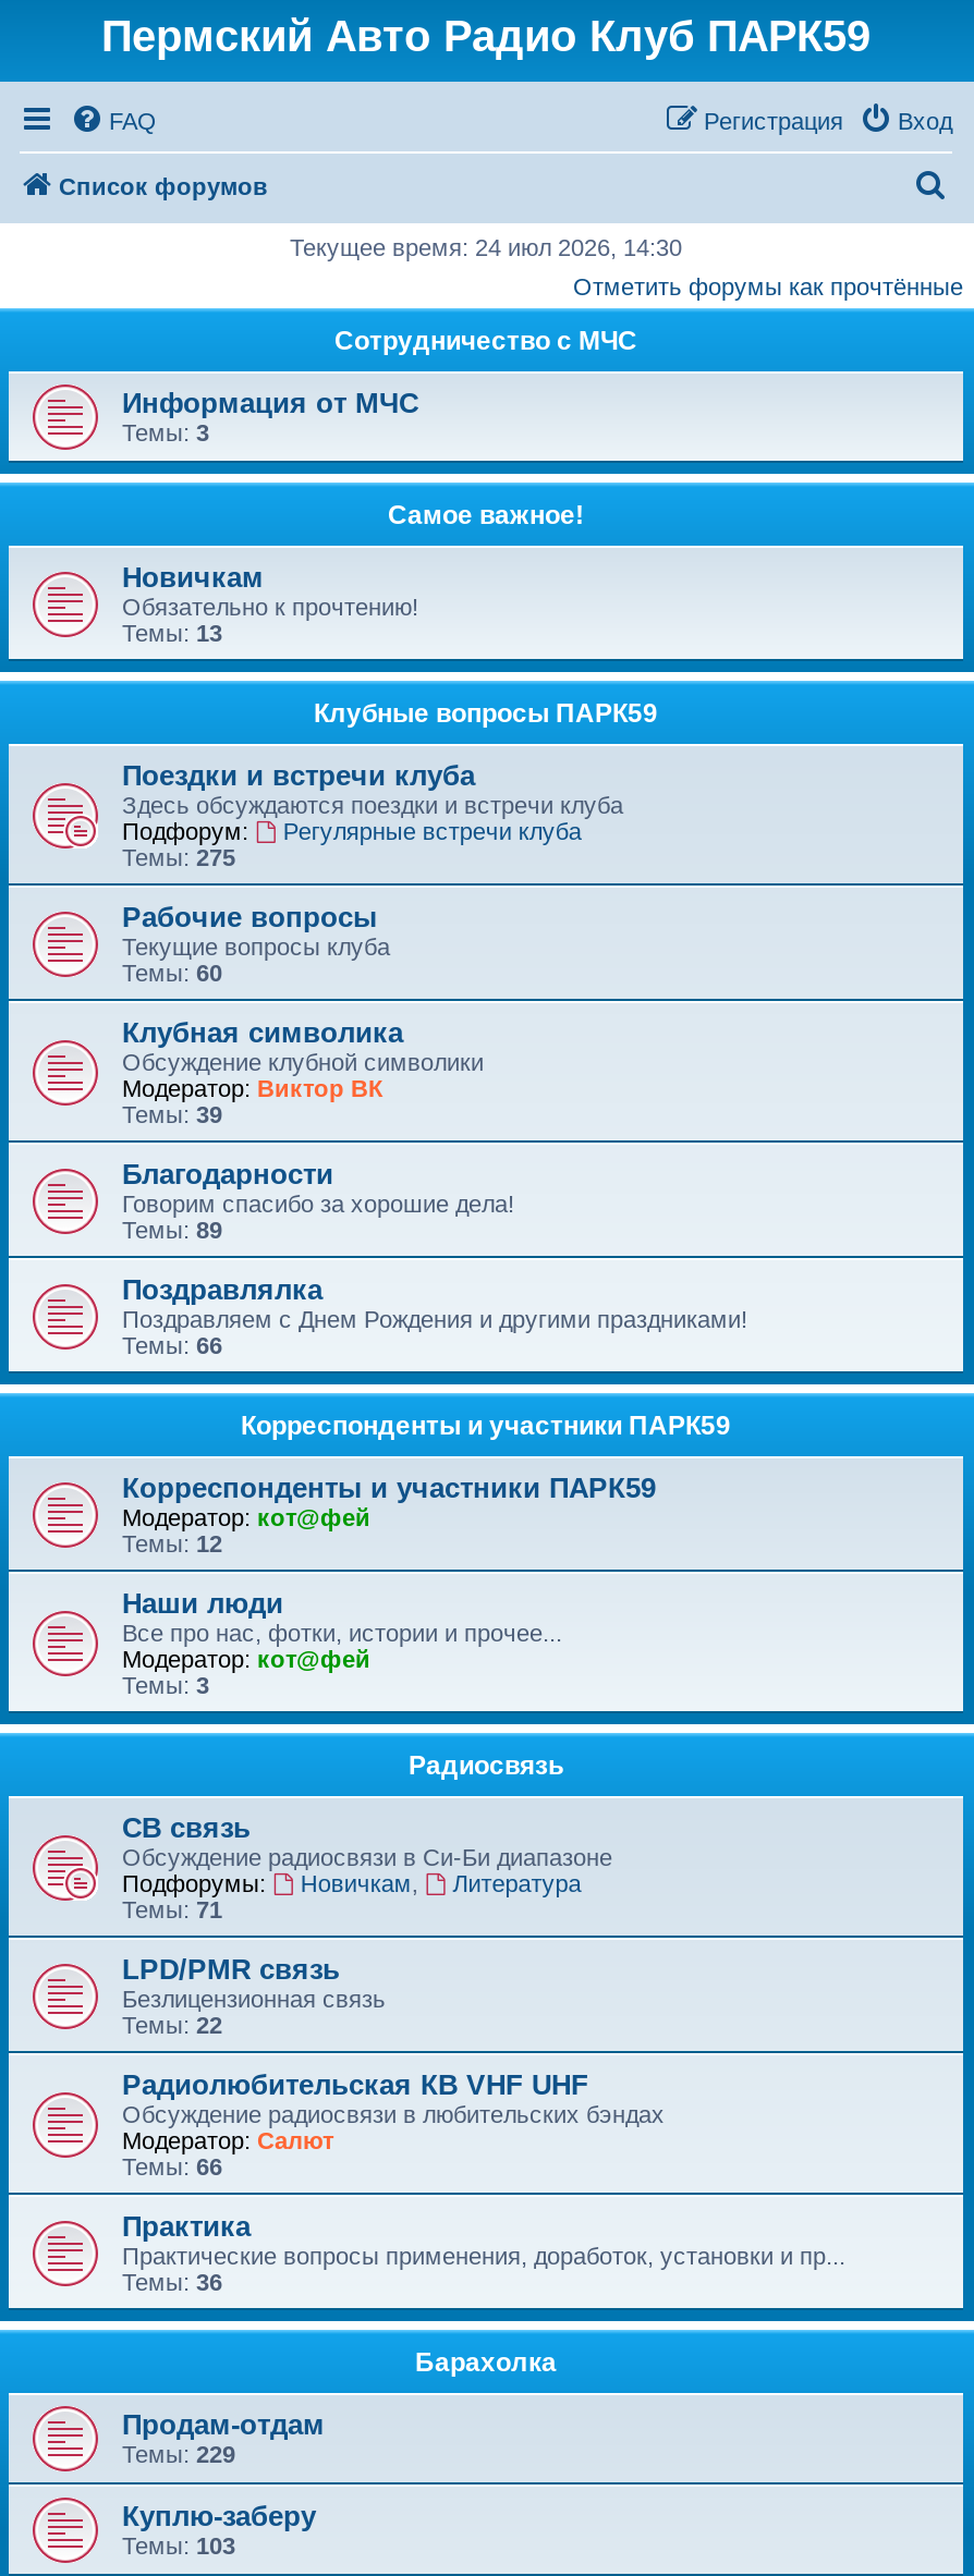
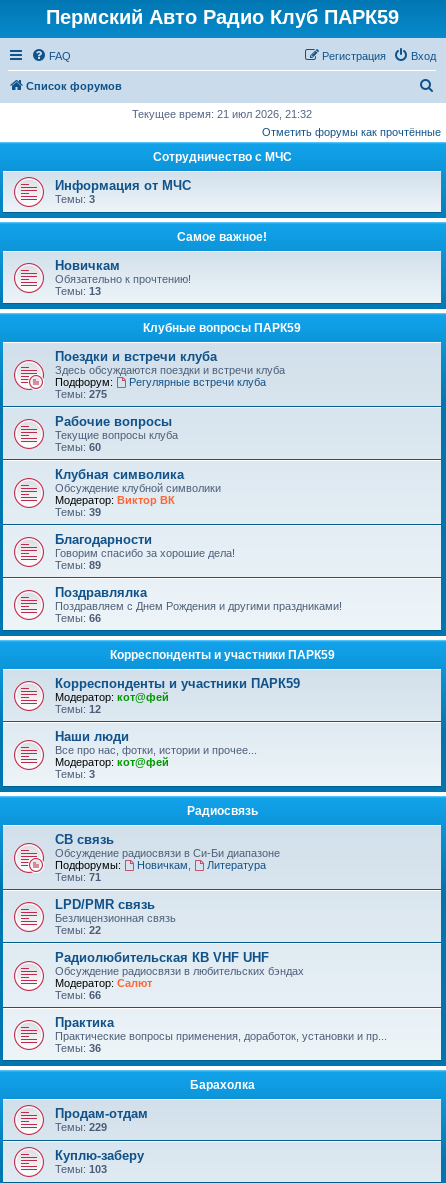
- Текущее время: 24 июл 2026, 14:30
+ Текущее время: 21 июл 2026, 21:32
